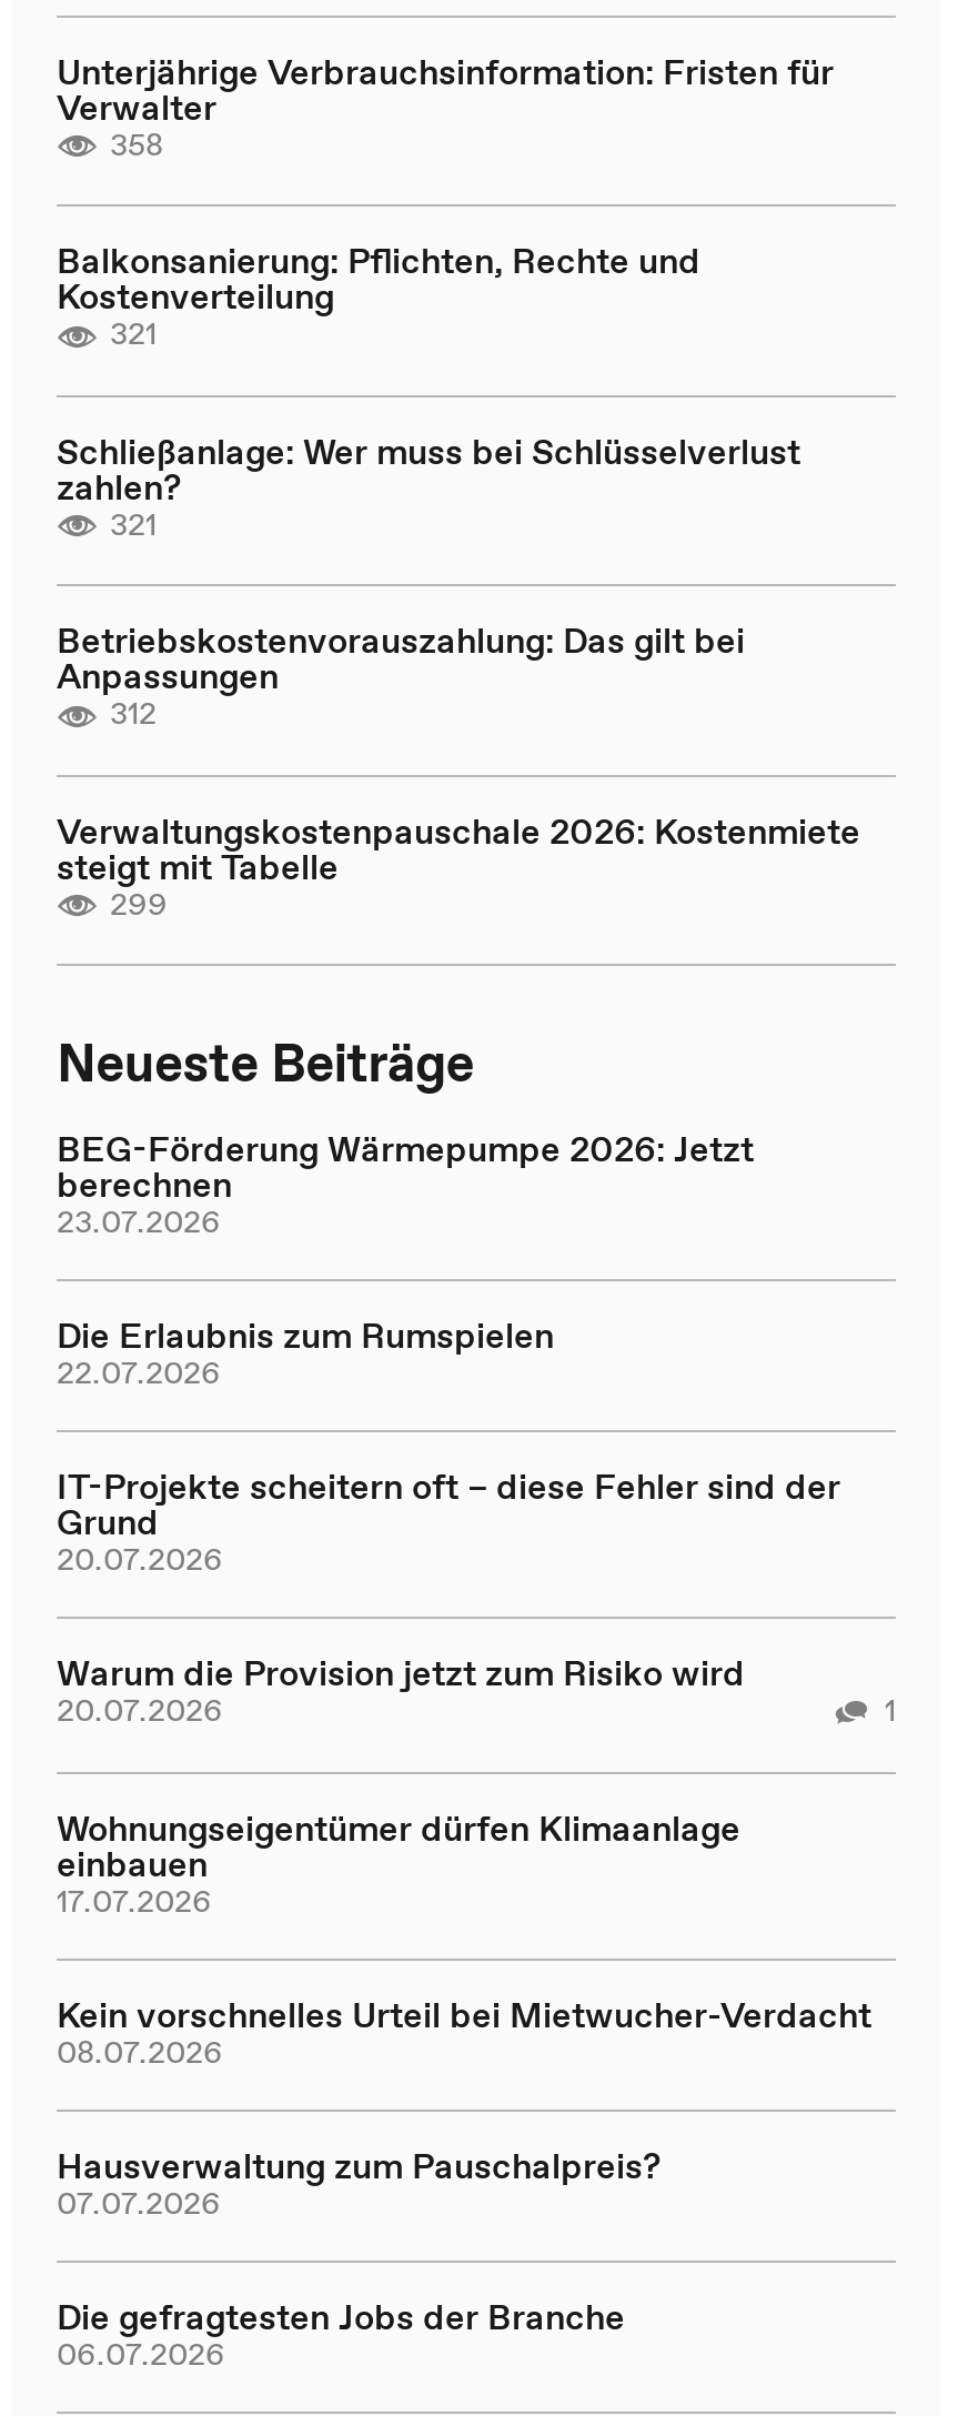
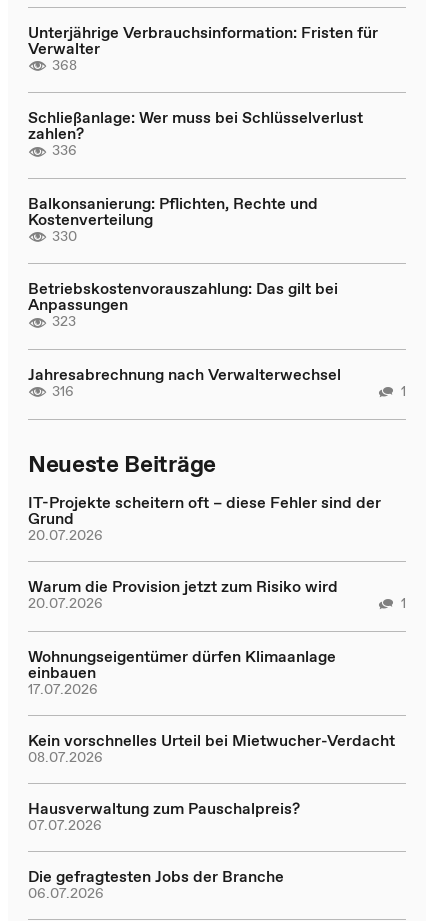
- 358
- 321
+ 368

moved down: Balkonsanierung: Pflichten, Rechte und | Kostenverteilung

- 321
+ 336
+ 330

- 312
+ 323

- Verwaltungskostenpauschale 2026: Kostenmiete
- steigt mit Tabelle
- 299
+ Jahresabrechnung nach Verwalterwechsel
+ 316
+ 1

- BEG-Förderung Wärmepumpe 2026: Jetzt
- berechnen
- 23.07.2026
- Die Erlaubnis zum Rumspielen
- 22.07.2026
